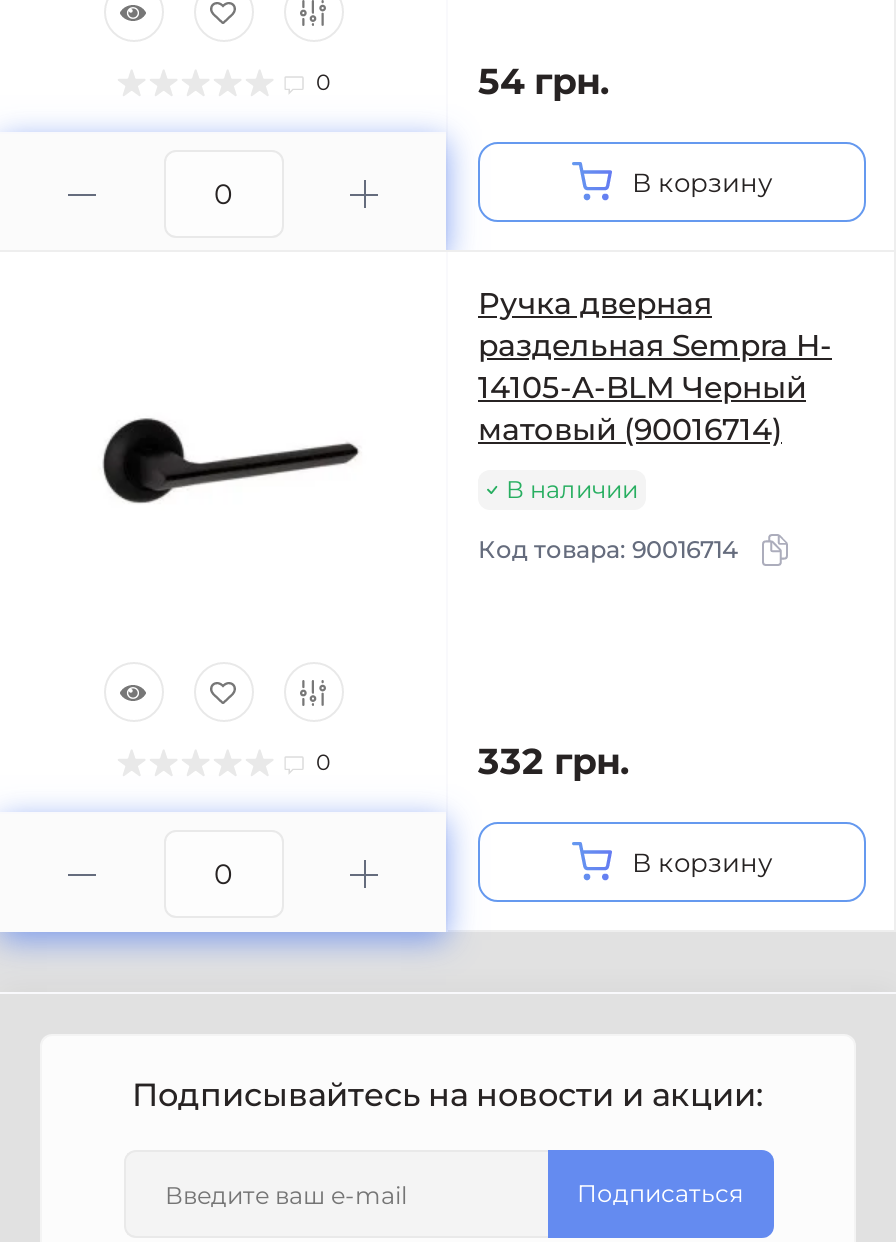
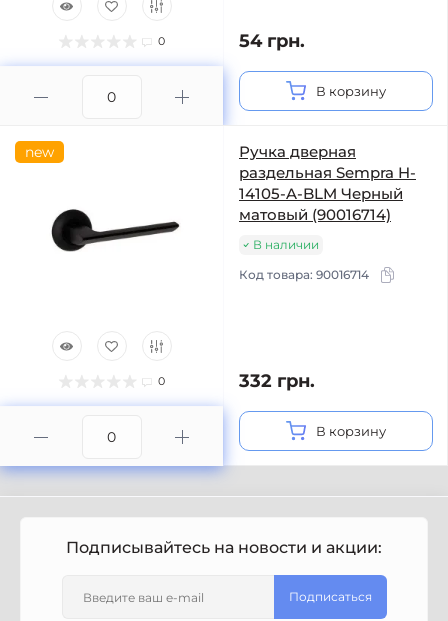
+ new
